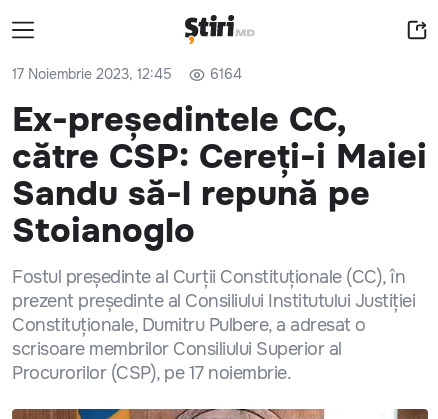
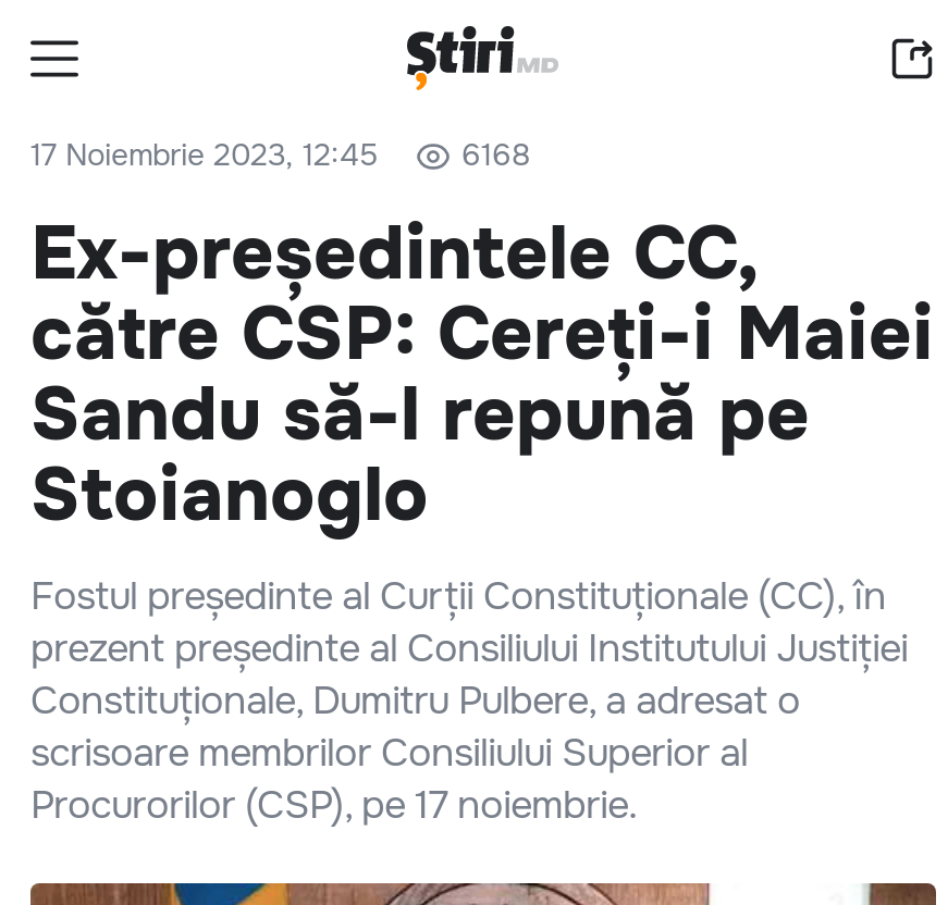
- 6164
+ 6168
